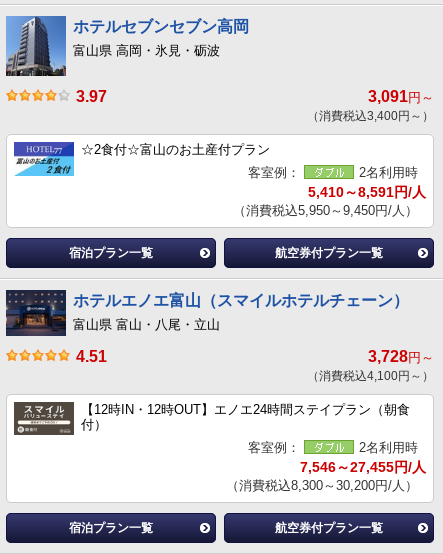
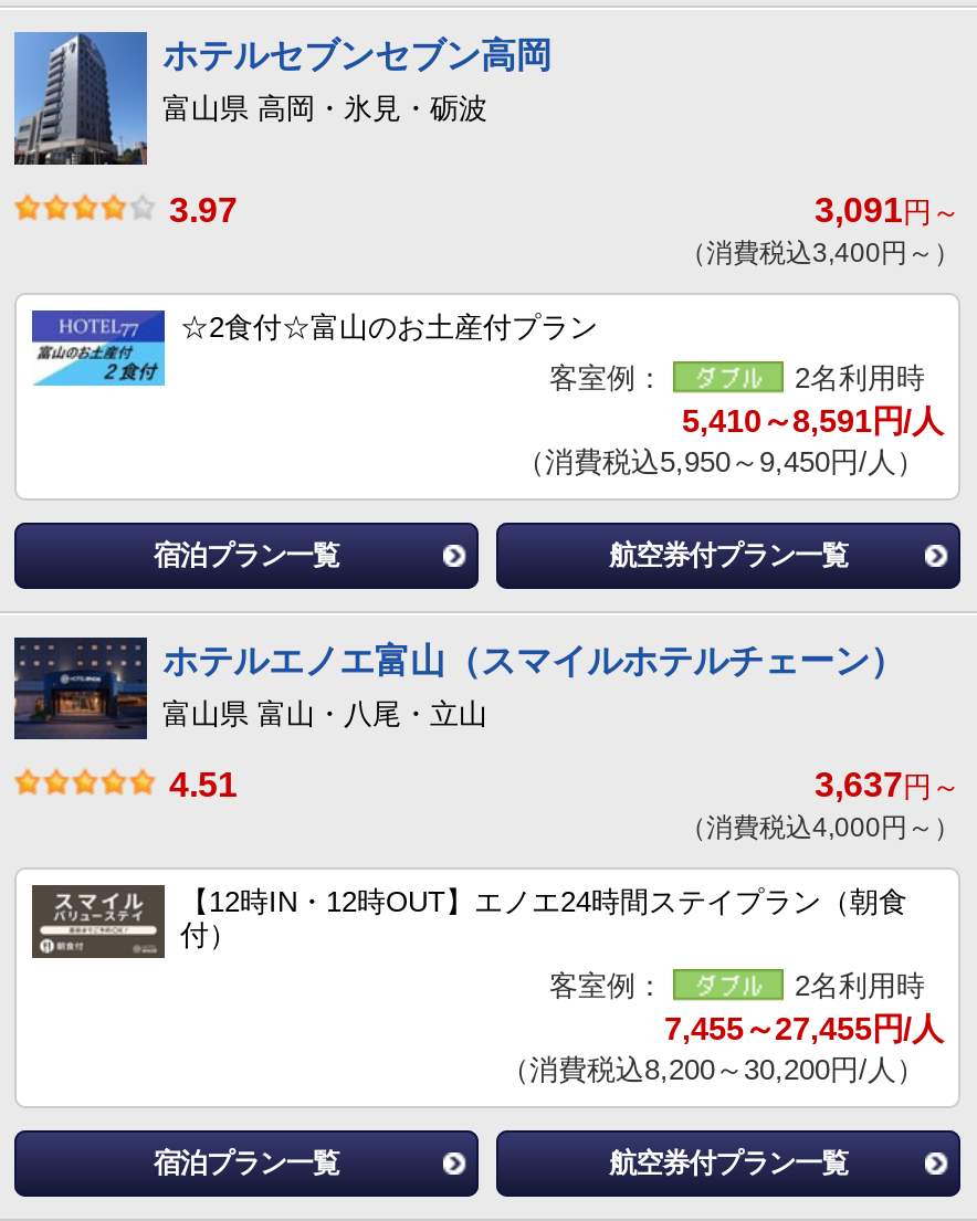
- 3,728円～
+ 3,637円～

- （消費税込4,100円～）
+ （消費税込4,000円～）

- 7,546～27,455円/人
+ 7,455～27,455円/人

- （消費税込8,300～30,200円/人）
+ （消費税込8,200～30,200円/人）
